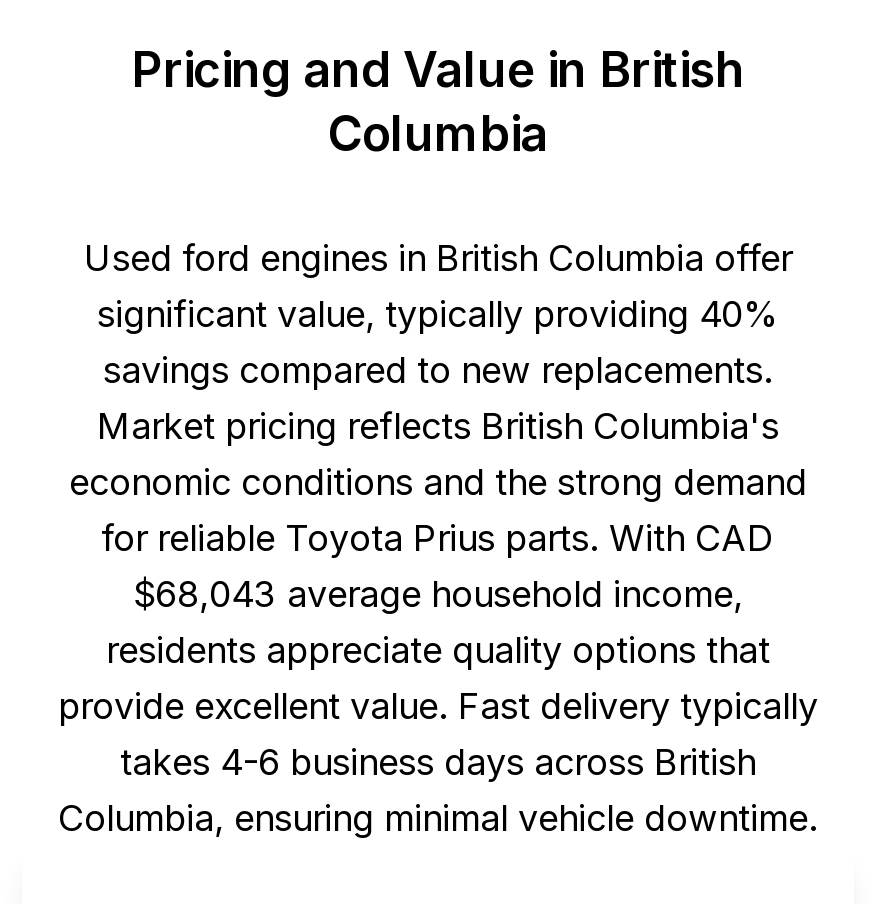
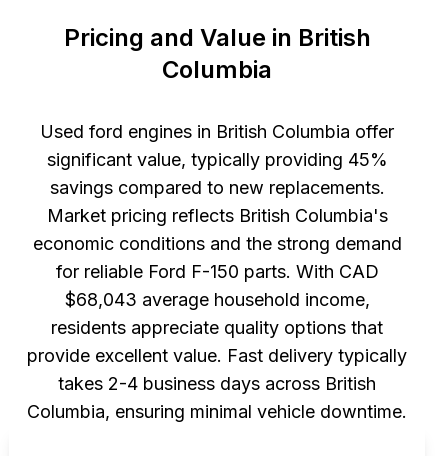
- significant value, typically providing 40%
+ significant value, typically providing 45%

- for reliable Toyota Prius parts. With CAD
+ for reliable Ford F-150 parts. With CAD

- takes 4-6 business days across British
+ takes 2-4 business days across British
